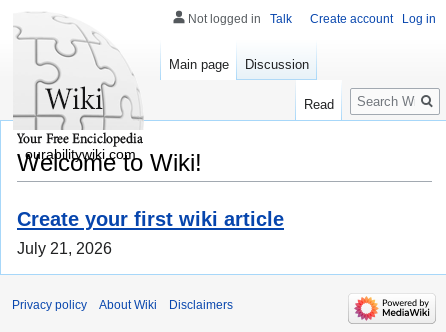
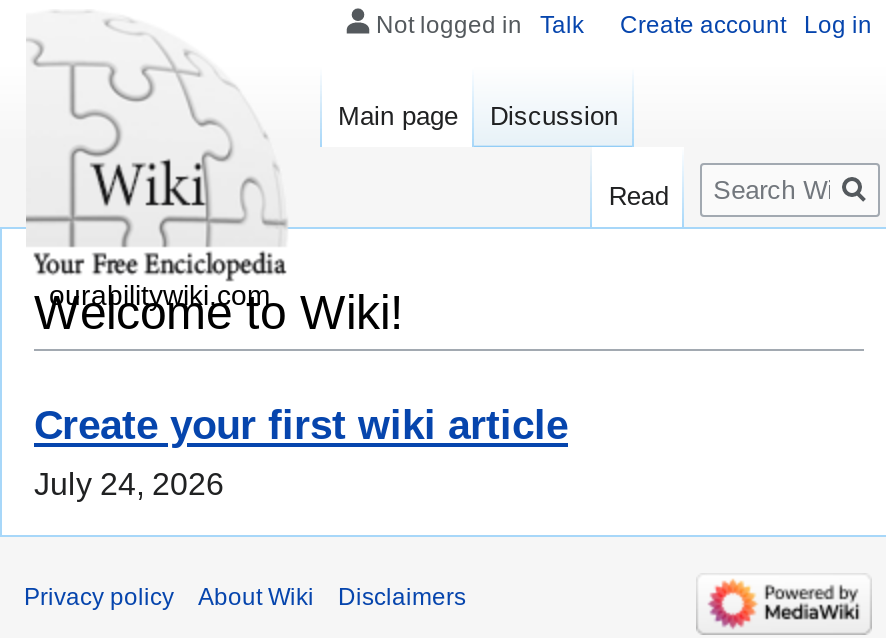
- July 21, 2026
+ July 24, 2026
